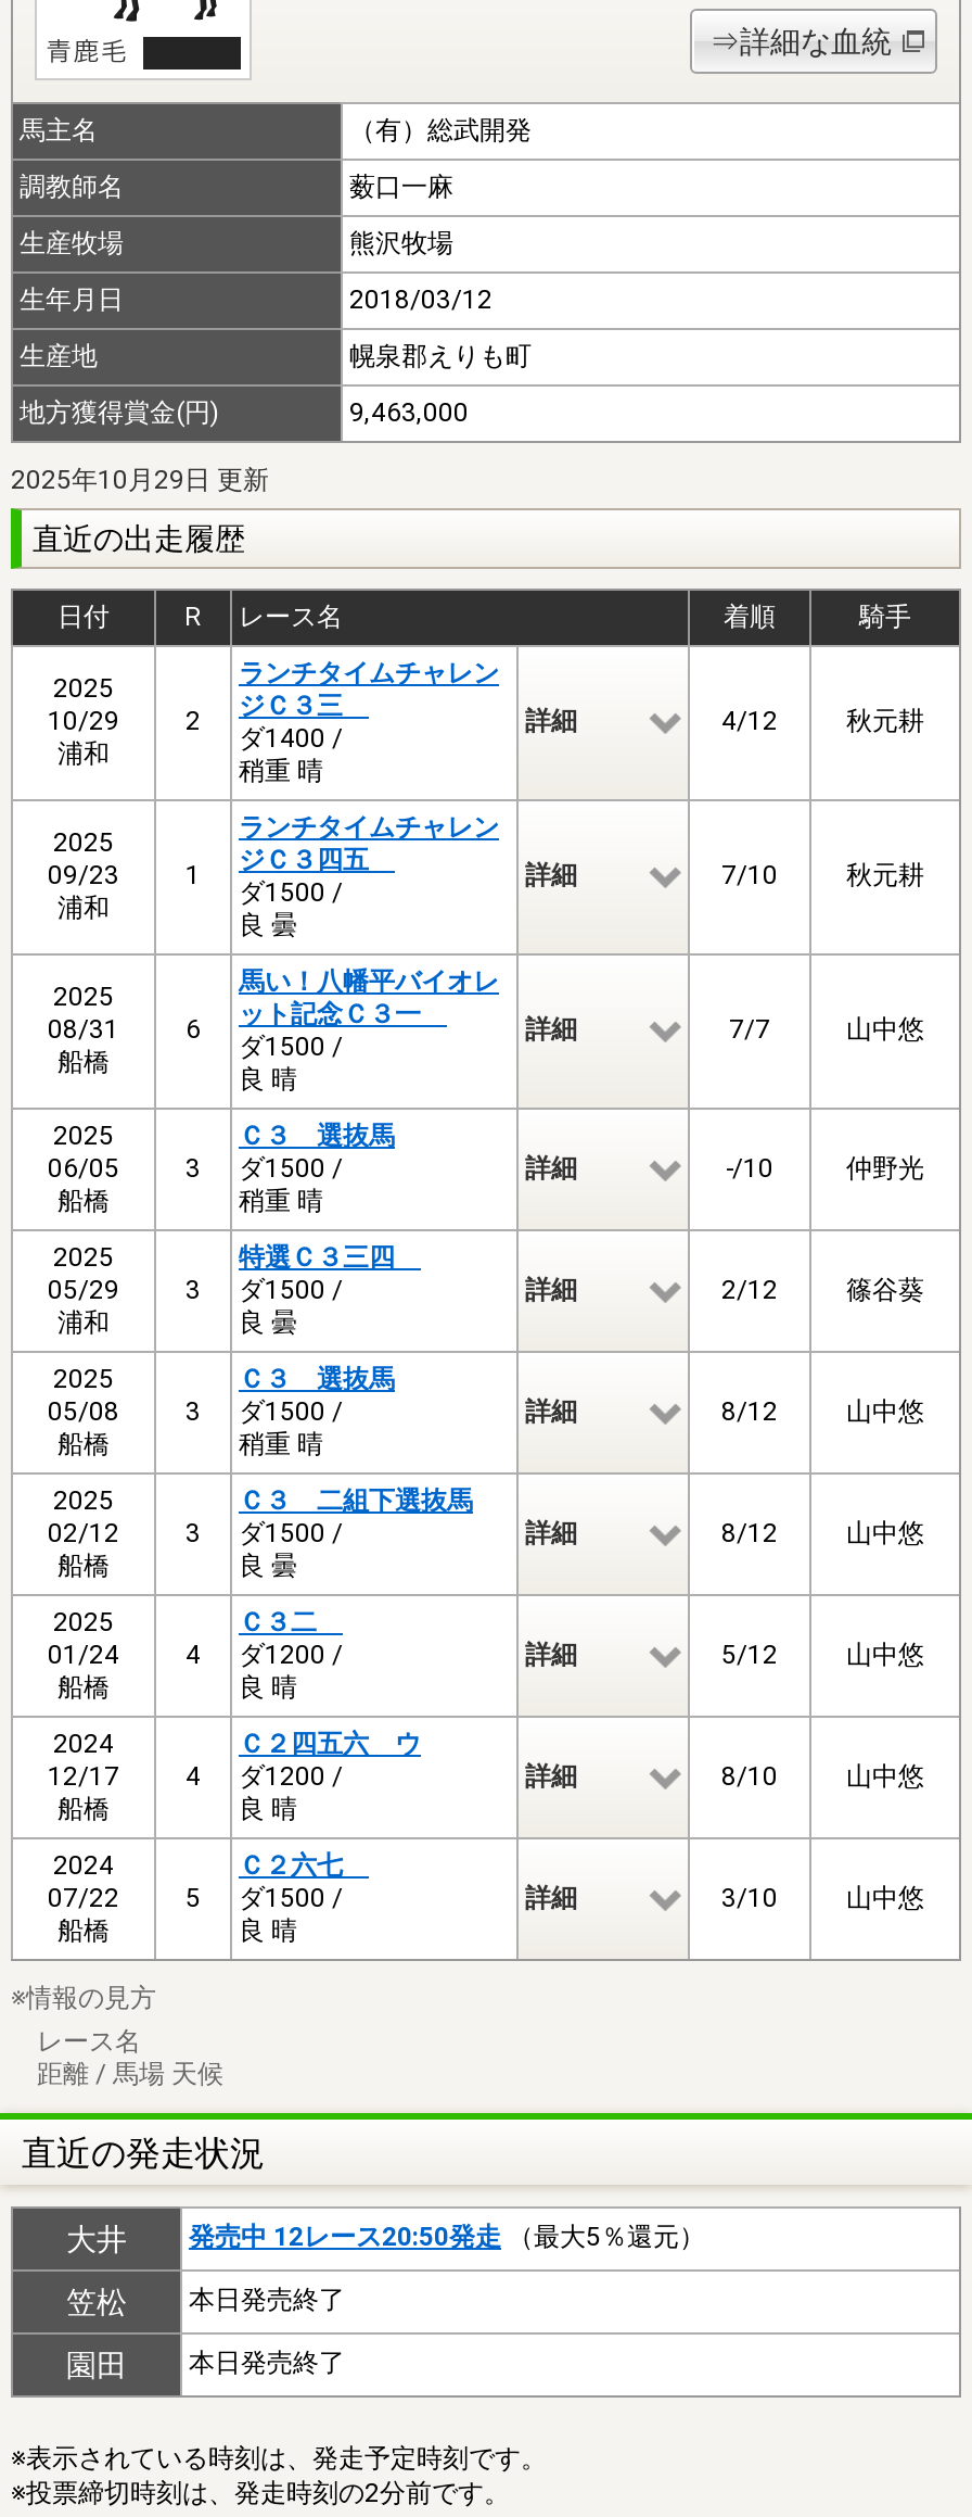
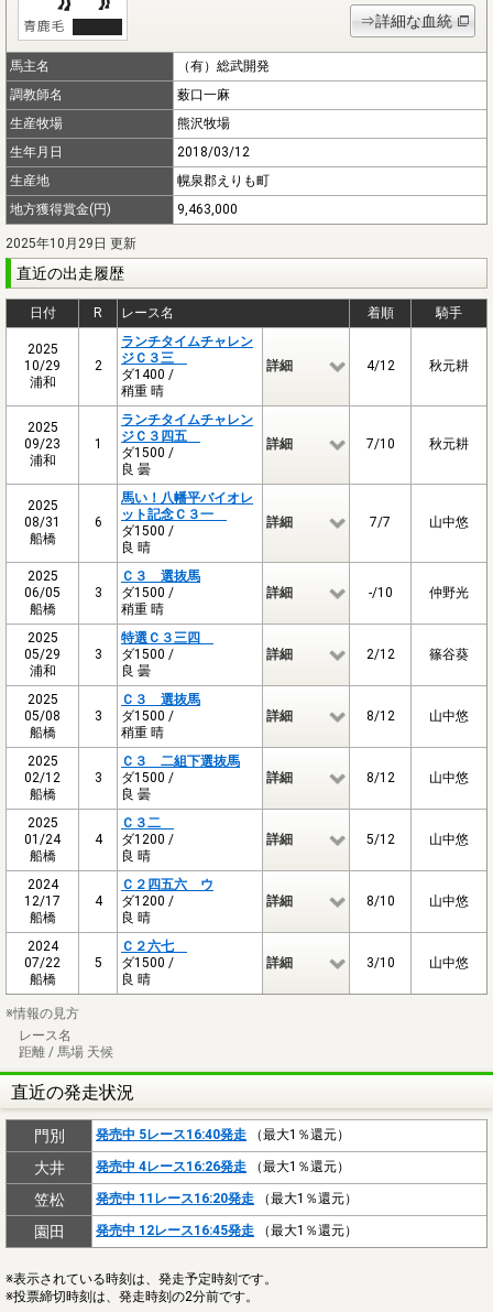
+ 門別
+ 発売中 5レース16:40発走（最大1％還元）

- 発売中 12レース20:50発走（最大5％還元）
+ 発売中 4レース16:26発走（最大1％還元）

- 本日発売終了
+ 発売中 11レース16:20発走（最大1％還元）

- 本日発売終了
+ 発売中 12レース16:45発走（最大1％還元）
